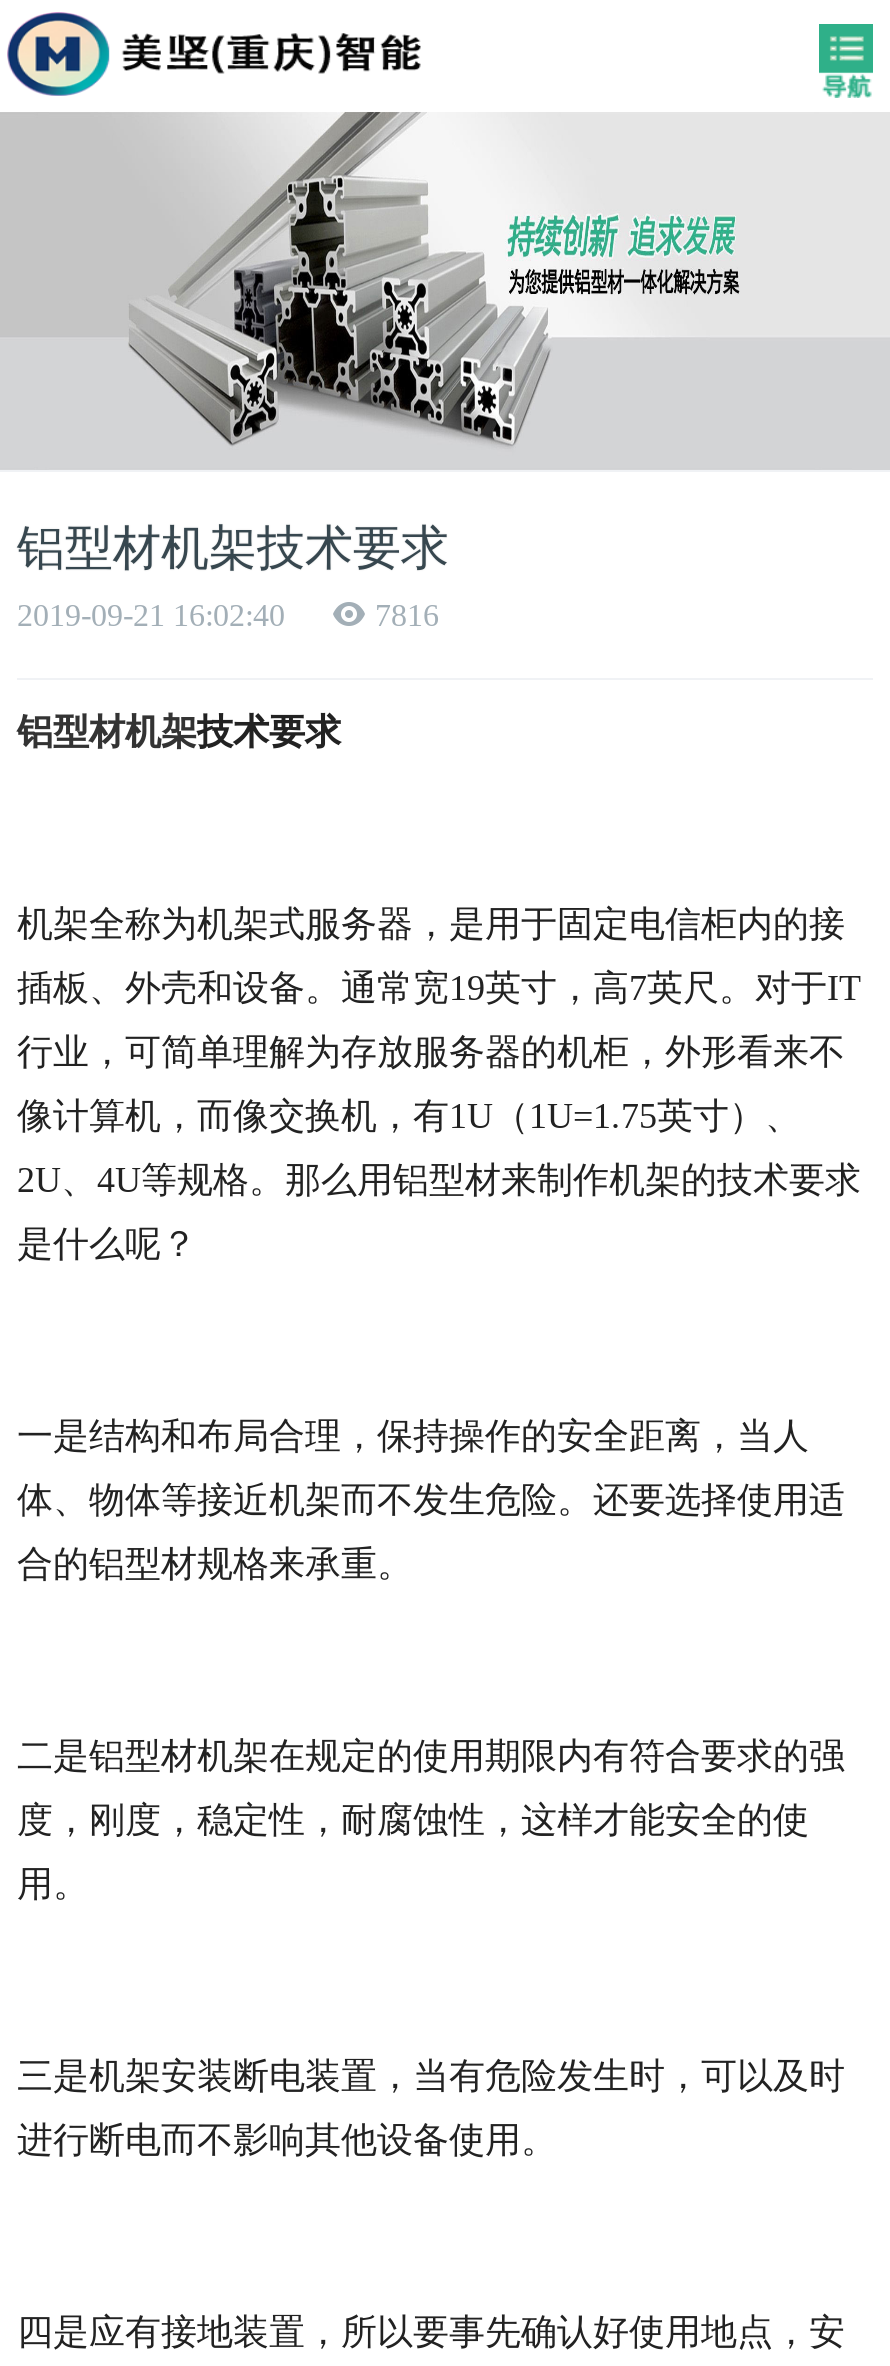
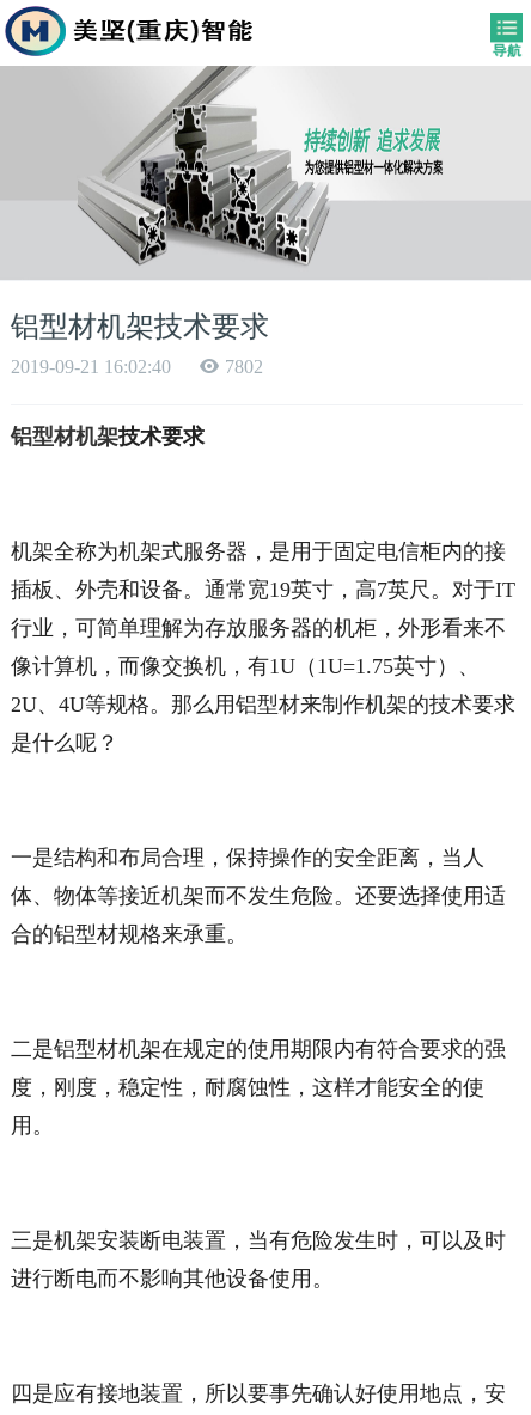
- 7816
+ 7802
